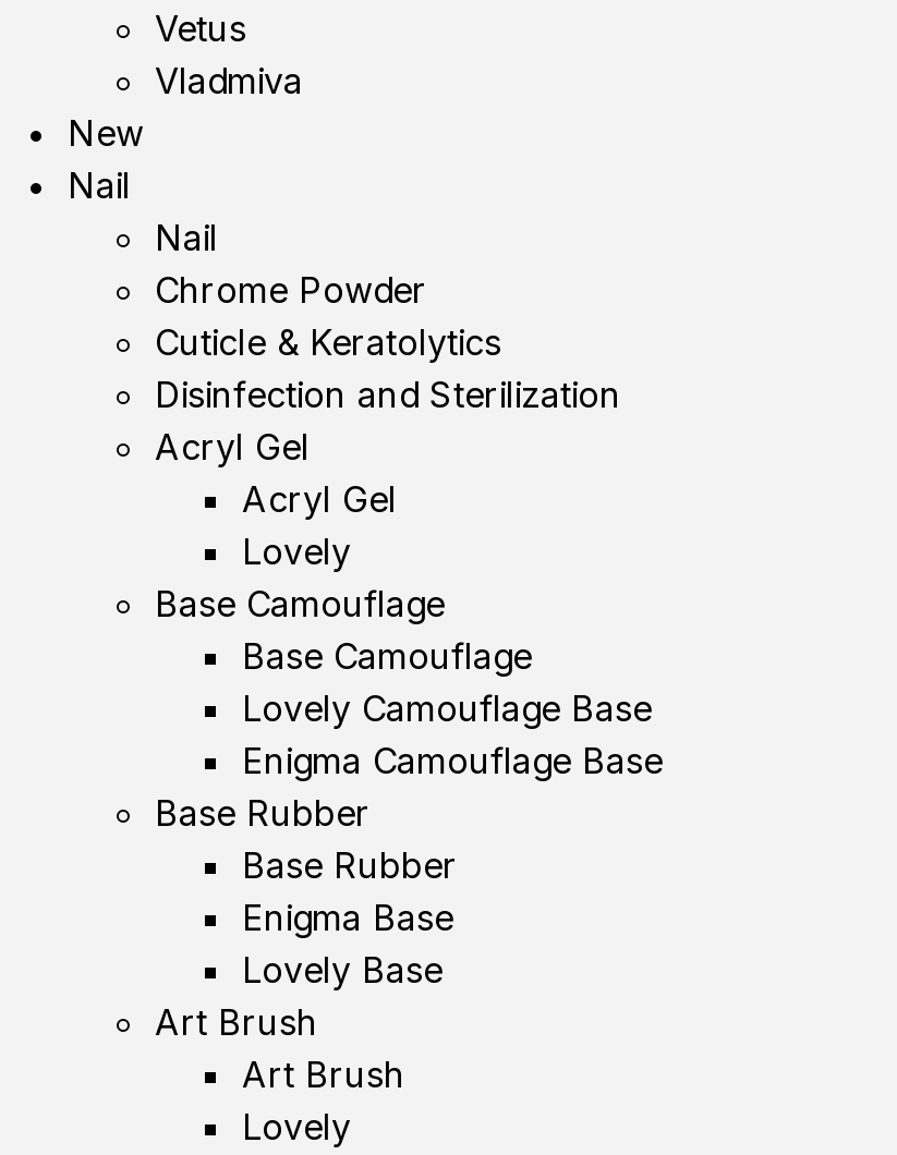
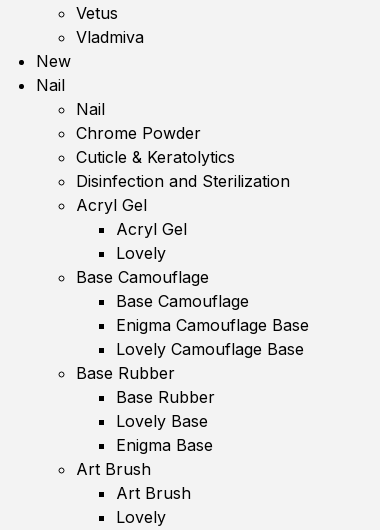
moved down: Lovely Camouflage Base

moved up: Enigma Camouflage Base

moved down: Enigma Base

moved up: Lovely Base
